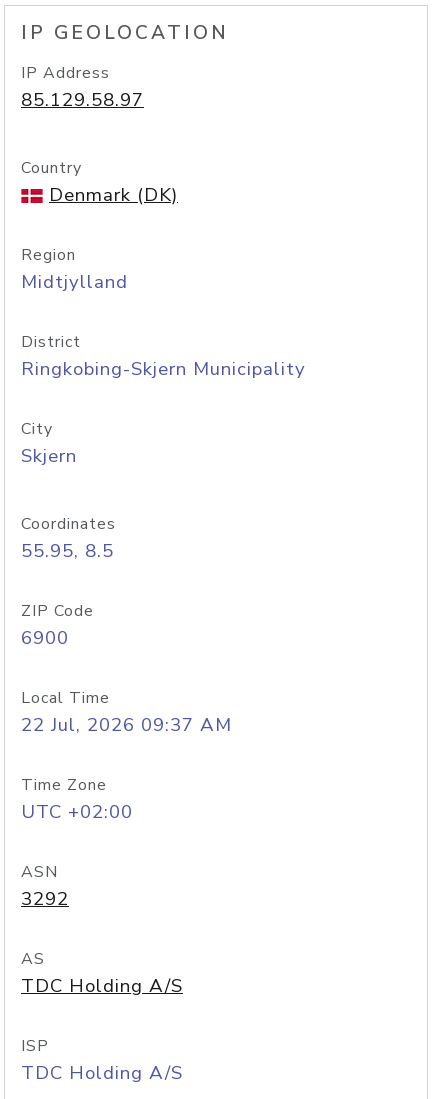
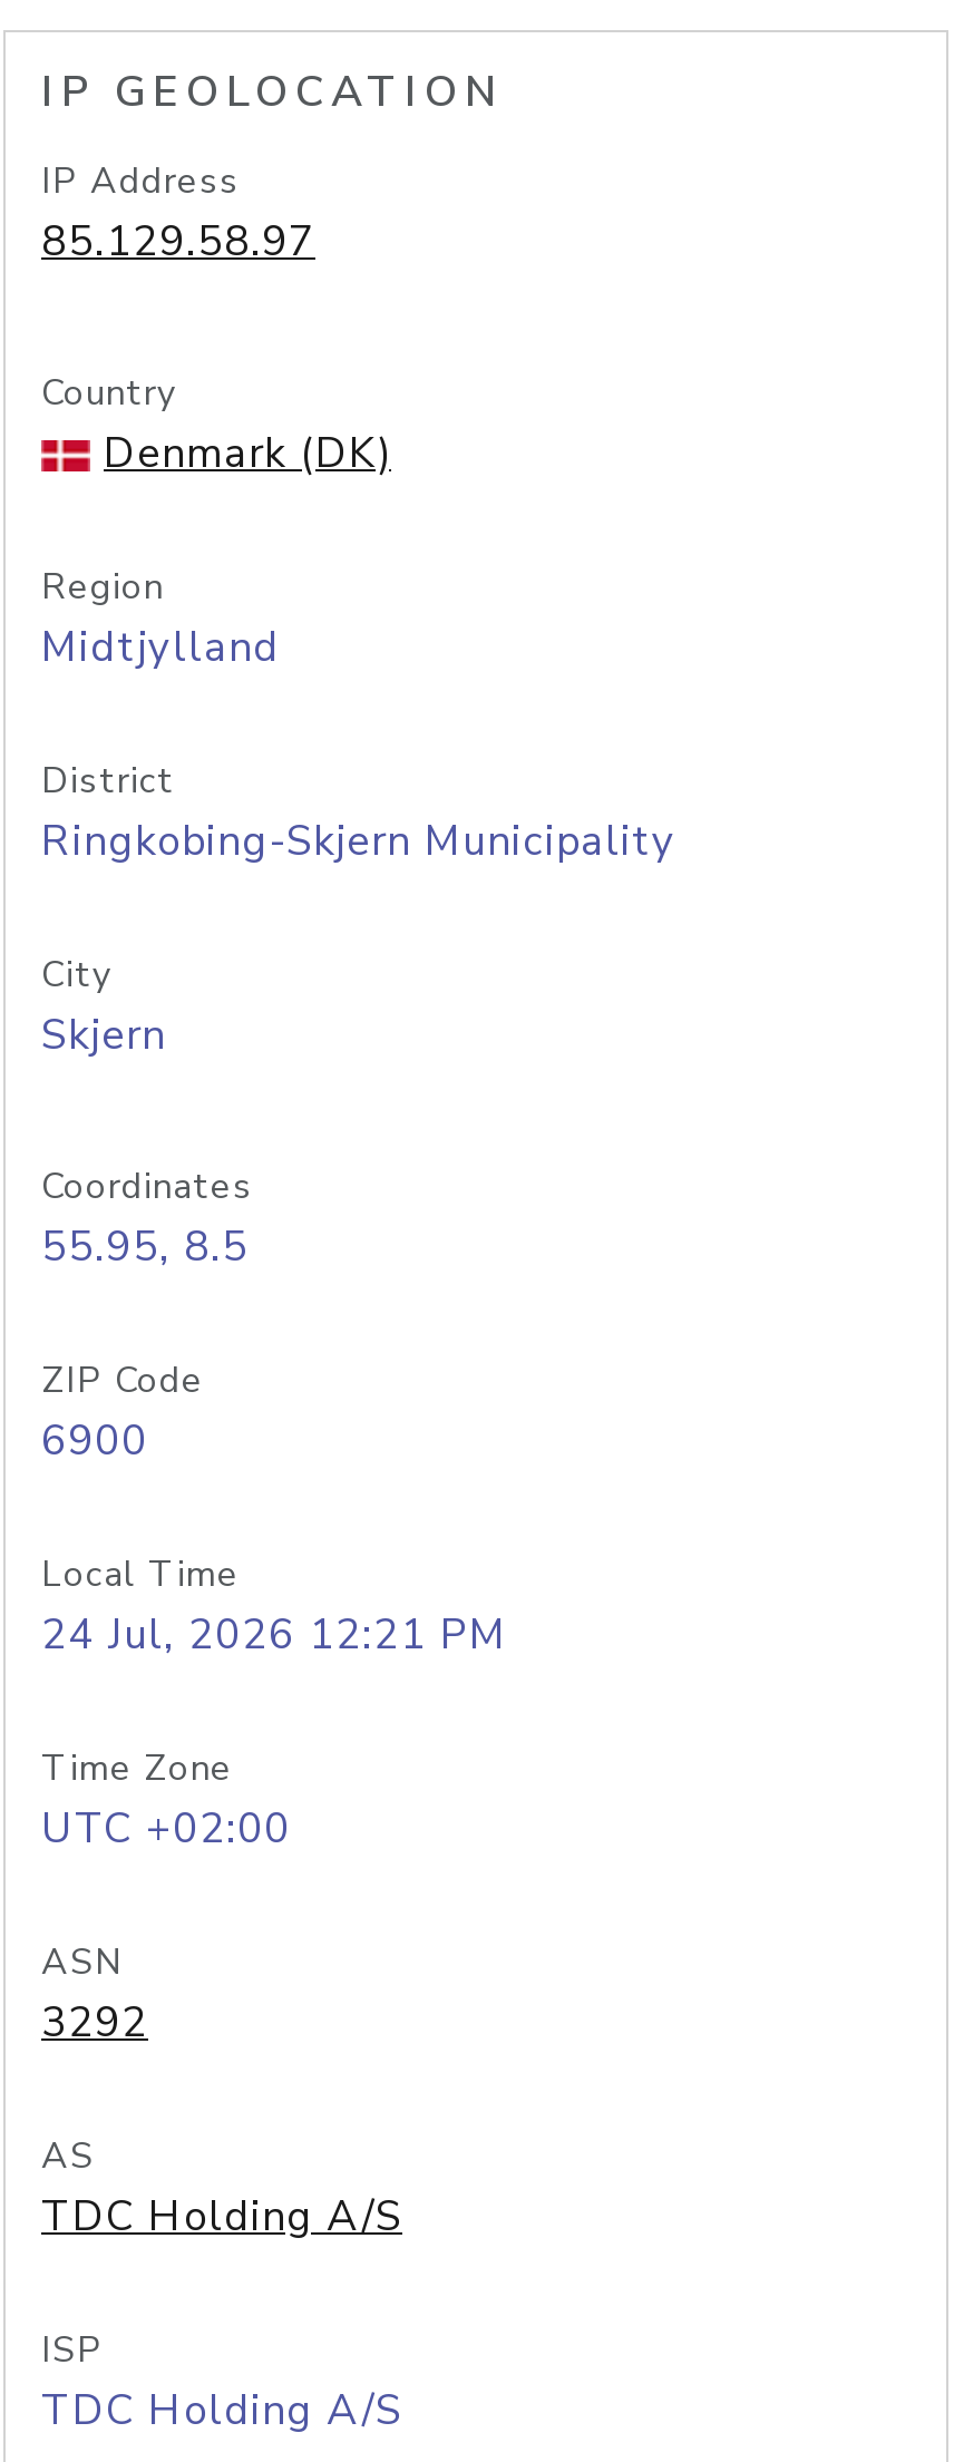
- 22 Jul, 2026 09:37 AM
+ 24 Jul, 2026 12:21 PM
